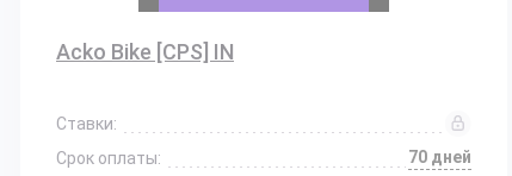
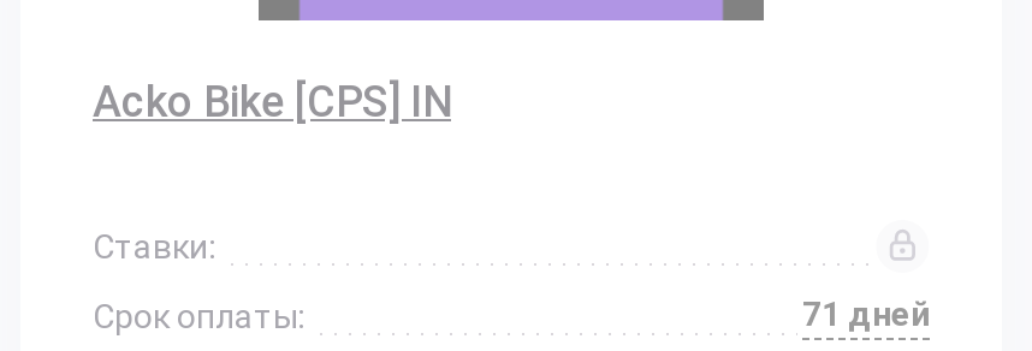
- 70 дней
+ 71 дней
